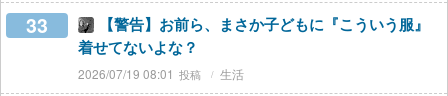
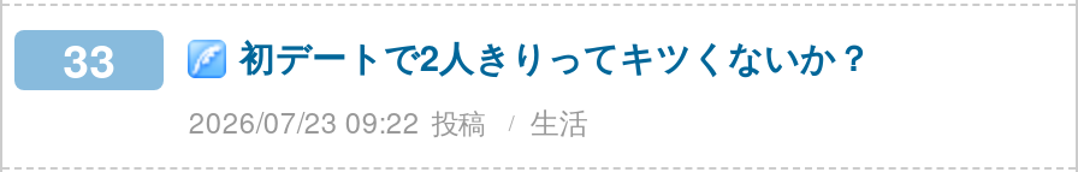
- 【警告】お前ら、まさか子どもに『こういう服』
- 着せてないよな？
- 2026/07/19 08:01
+ 初デートで2人きりってキツくないか？
+ 2026/07/23 09:22
